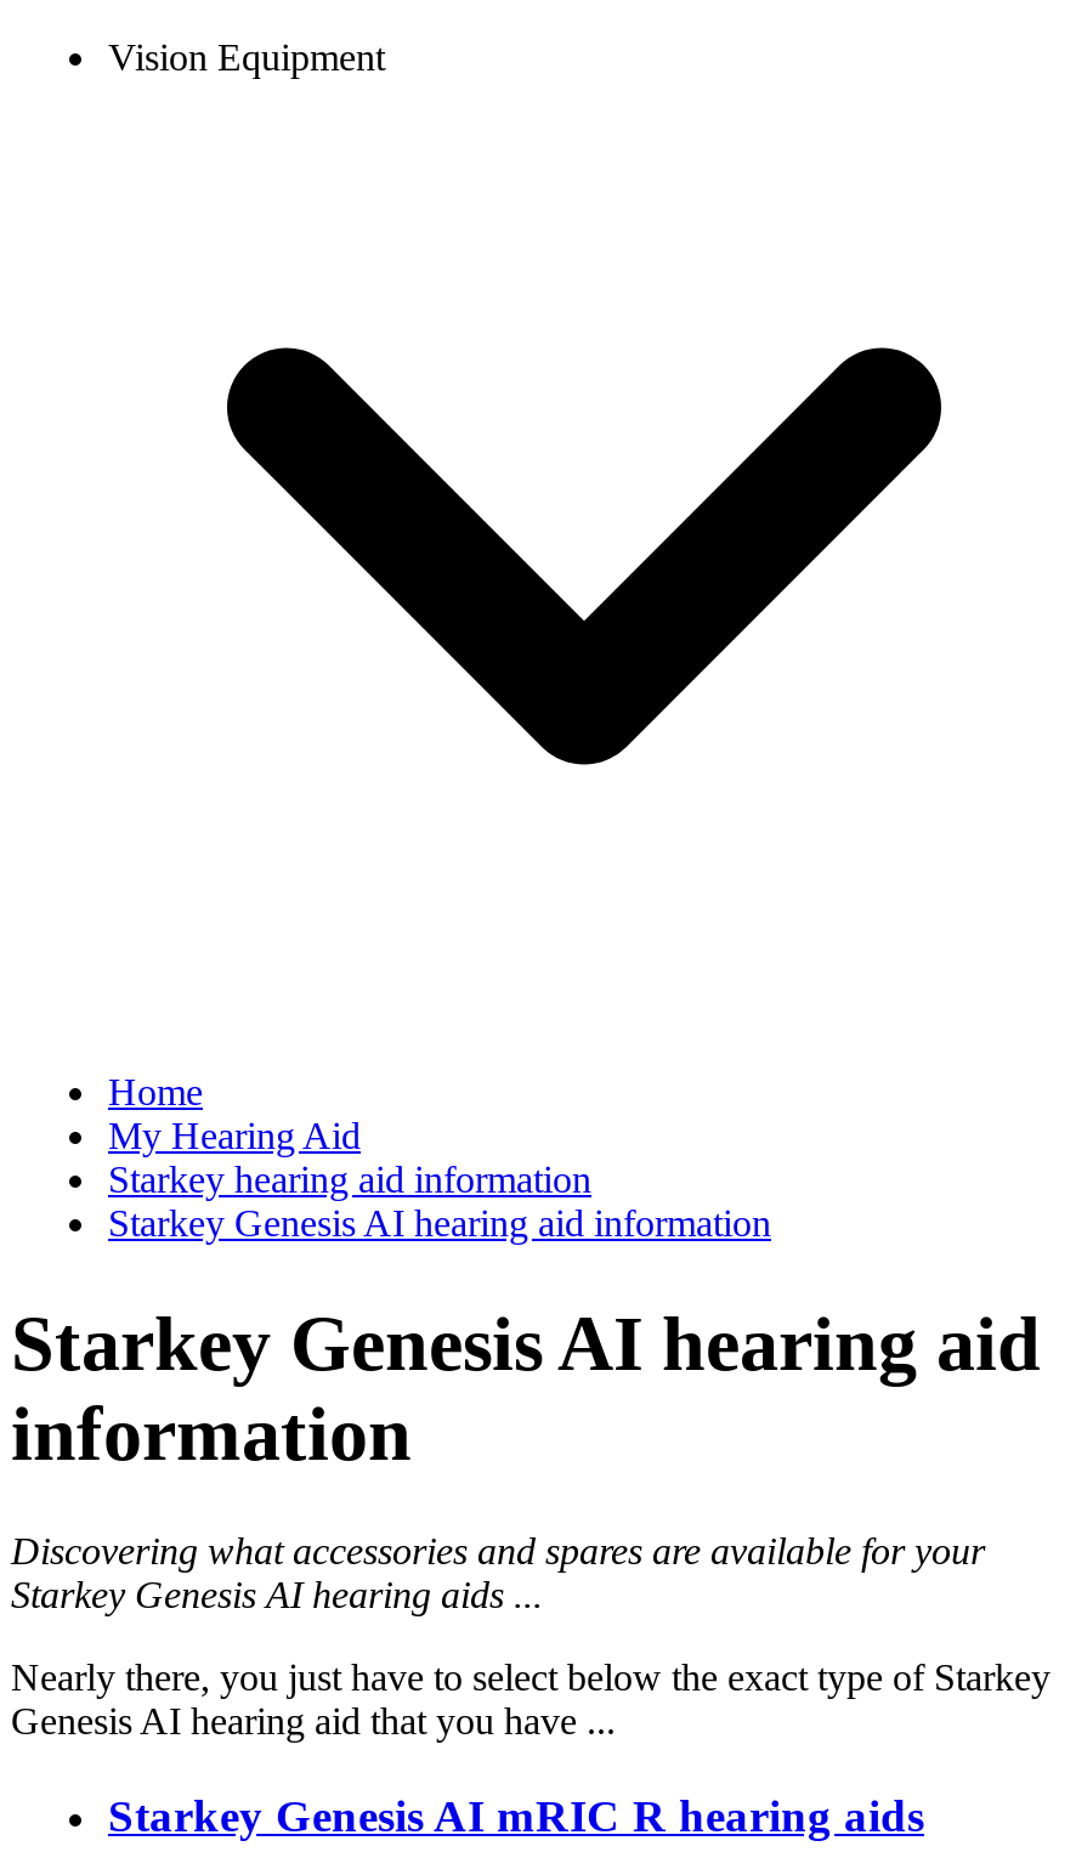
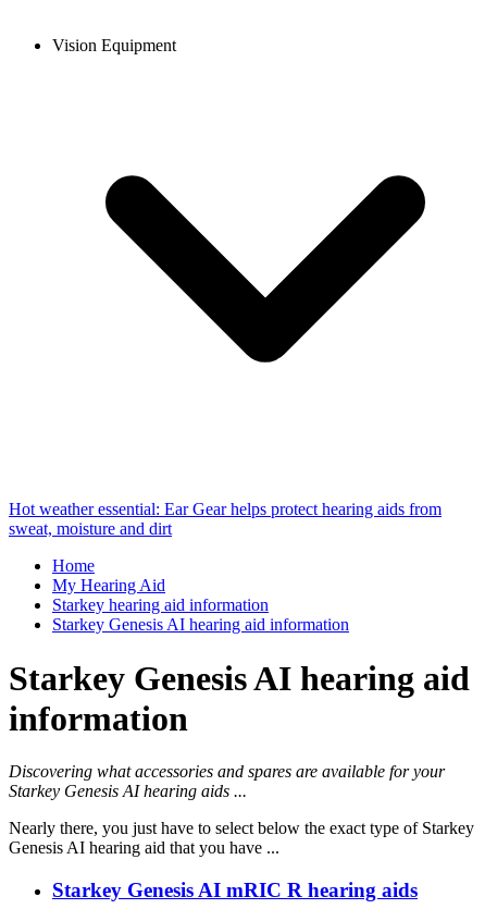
+ Hot weather essential: Ear Gear helps protect hearing aids from
+ sweat, moisture and dirt
